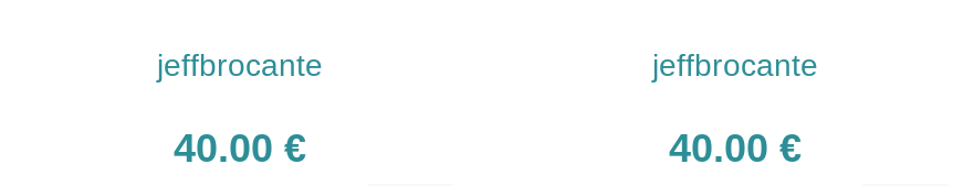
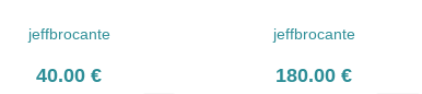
- 40.00 €
+ 180.00 €
